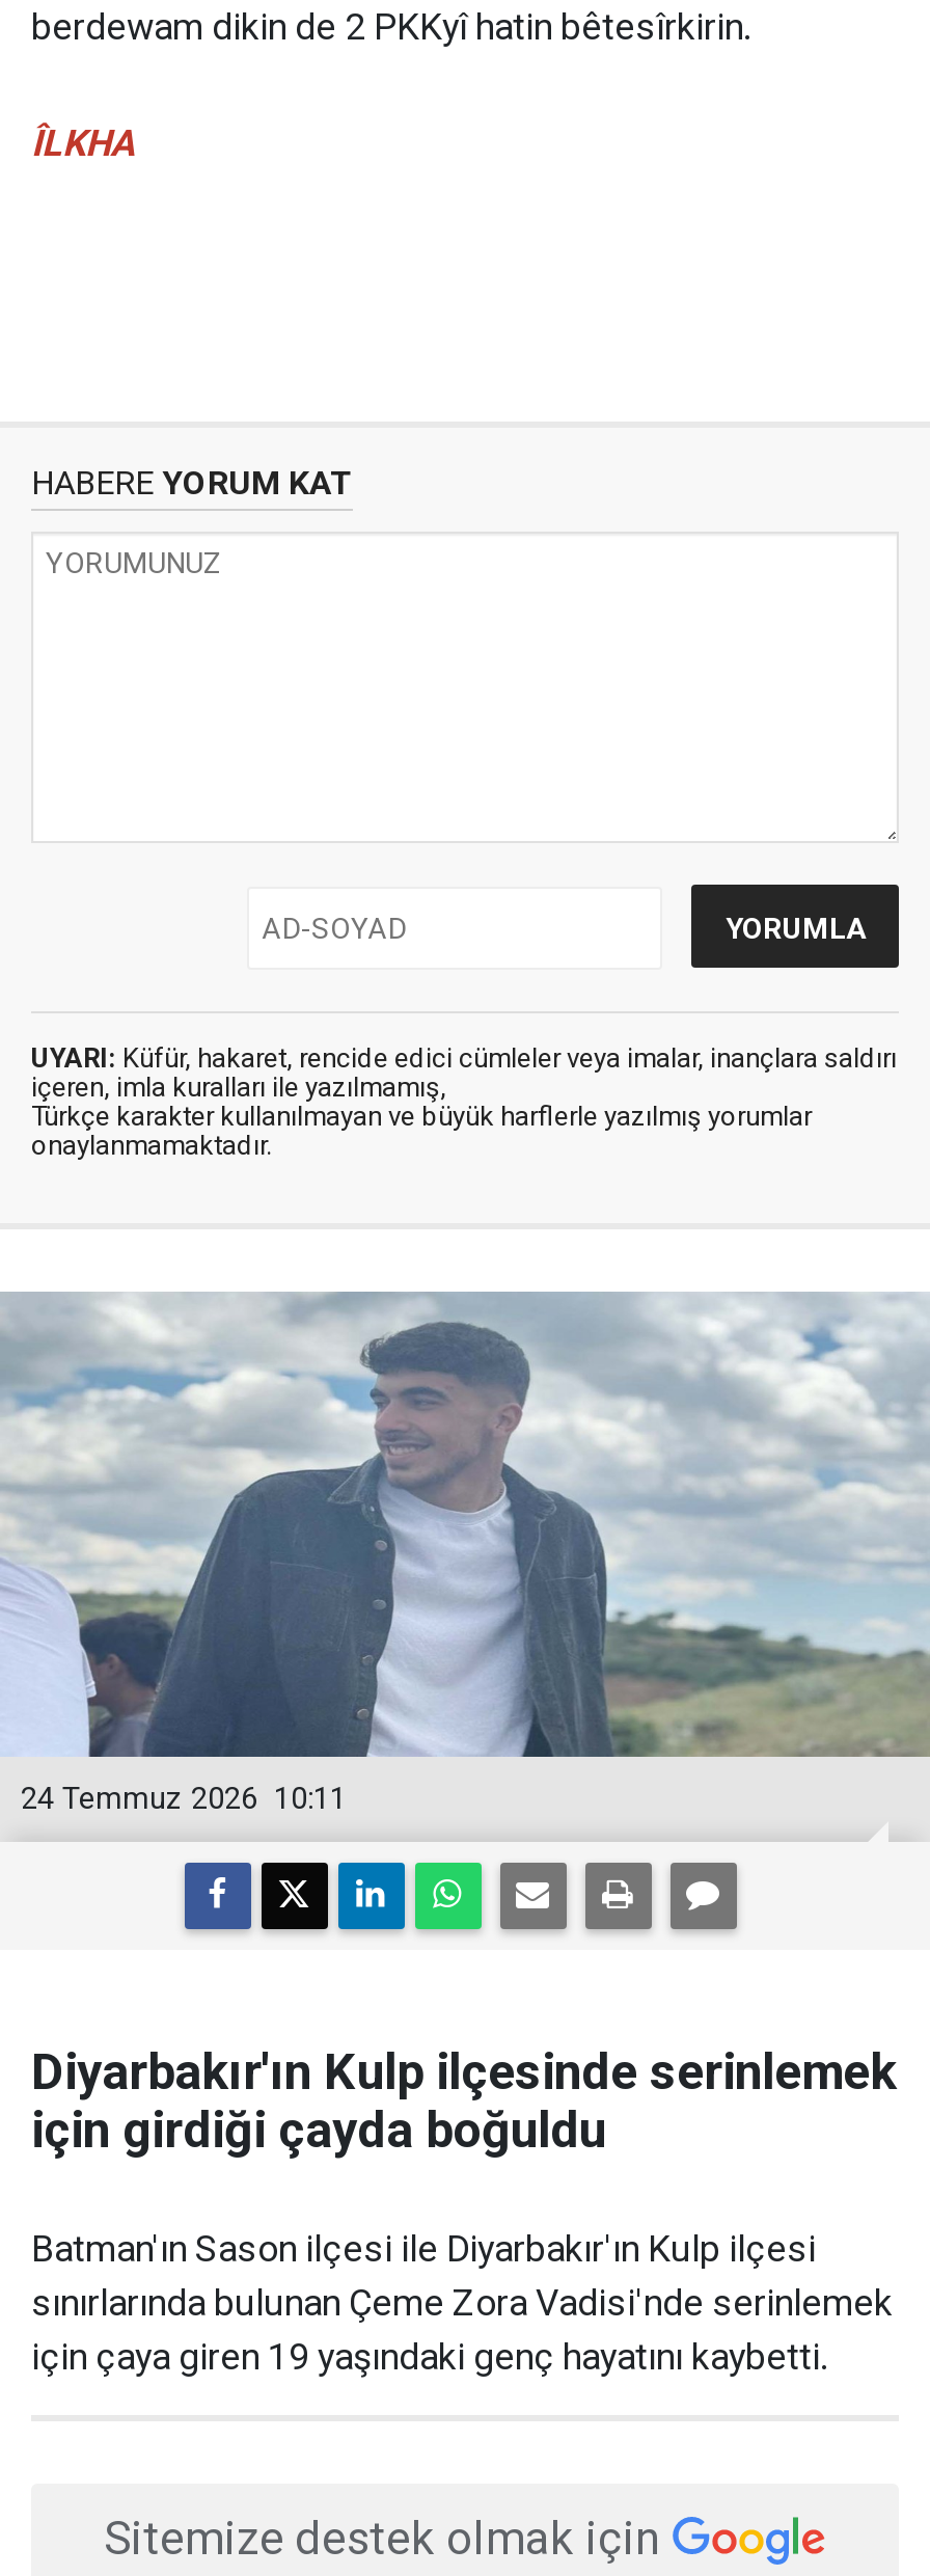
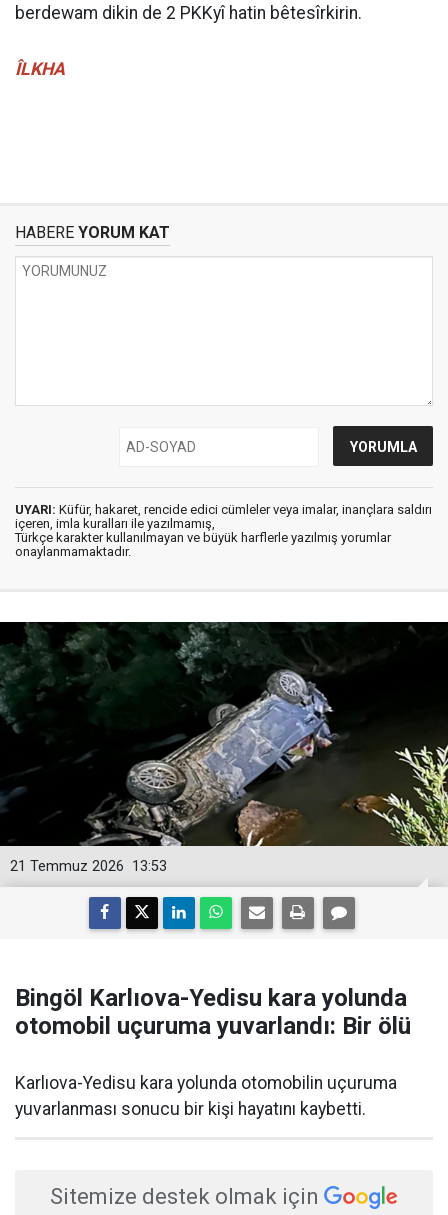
- [image]
- 10:11
- 24 Temmuz 2026
+ [image]
+ 13:53
+ 21 Temmuz 2026

- Diyarbakır'ın Kulp ilçesinde serinlemek
- için girdiği çayda boğuldu
+ Bingöl Karlıova-Yedisu kara yolunda
+ otomobil uçuruma yuvarlandı: Bir ölü

- Batman'ın Sason ilçesi ile Diyarbakır'ın Kulp ilçesi
- sınırlarında bulunan Çeme Zora Vadisi'nde serinlemek
- için çaya giren 19 yaşındaki genç hayatını kaybetti.
+ Karlıova-Yedisu kara yolunda otomobilin uçuruma
+ yuvarlanması sonucu bir kişi hayatını kaybetti.
